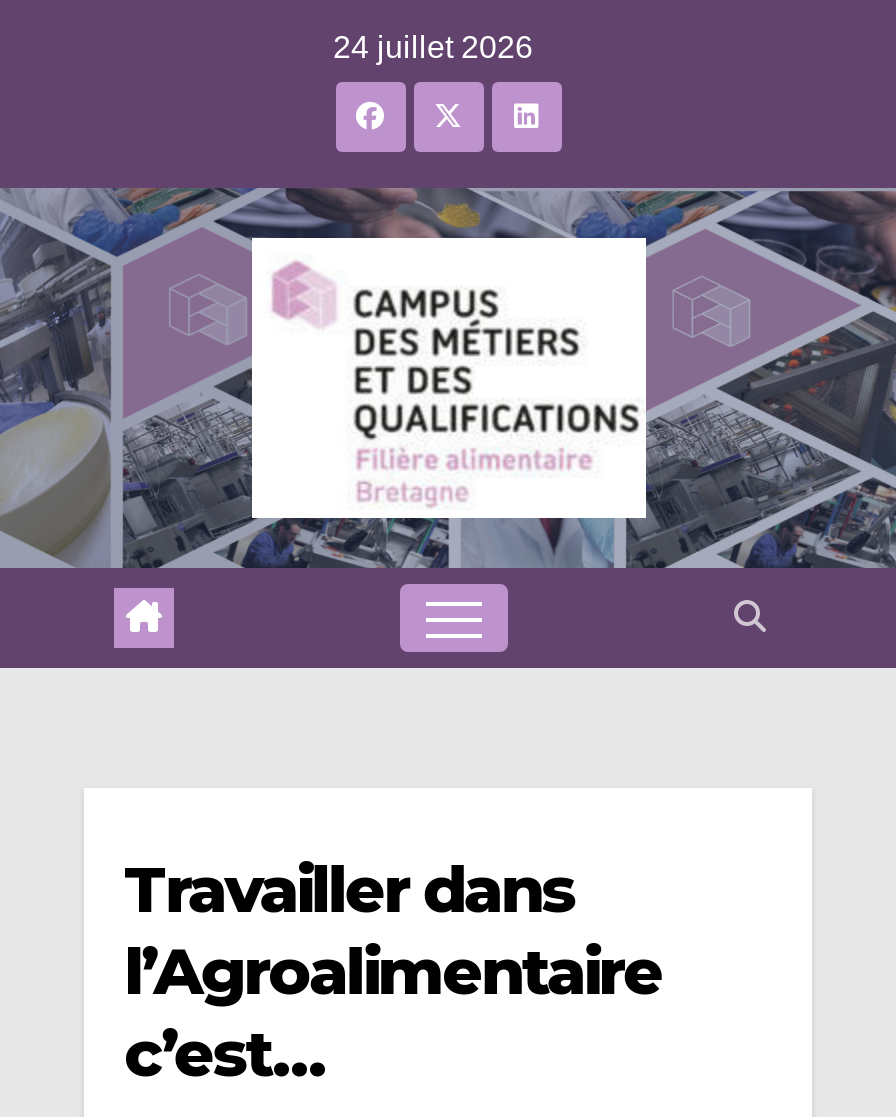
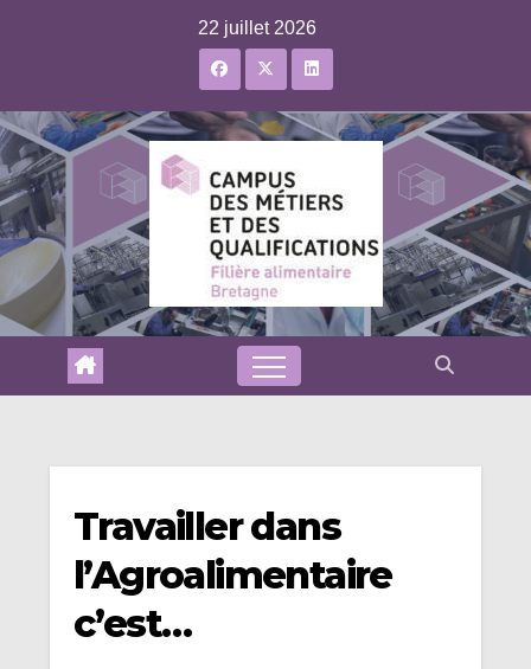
- 24 juillet 2026
+ 22 juillet 2026
